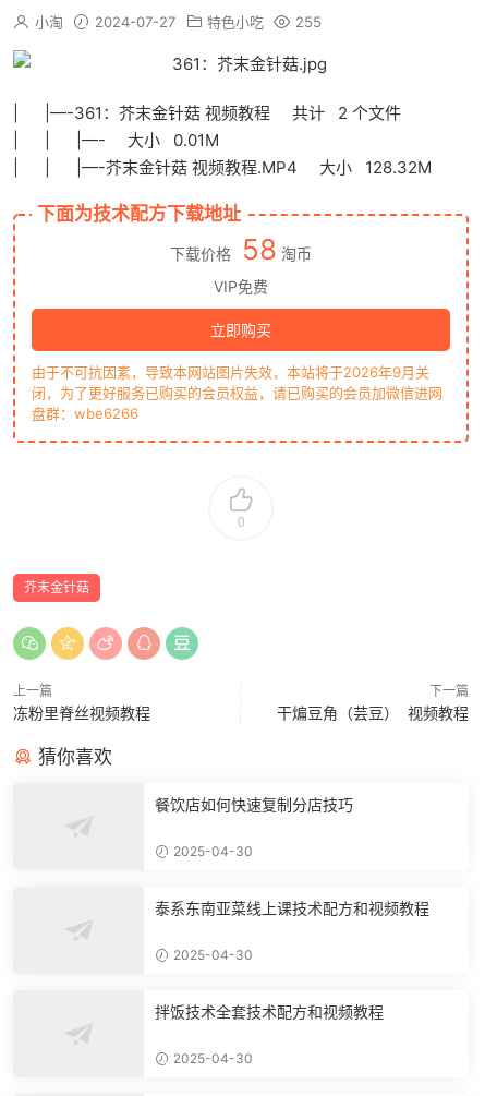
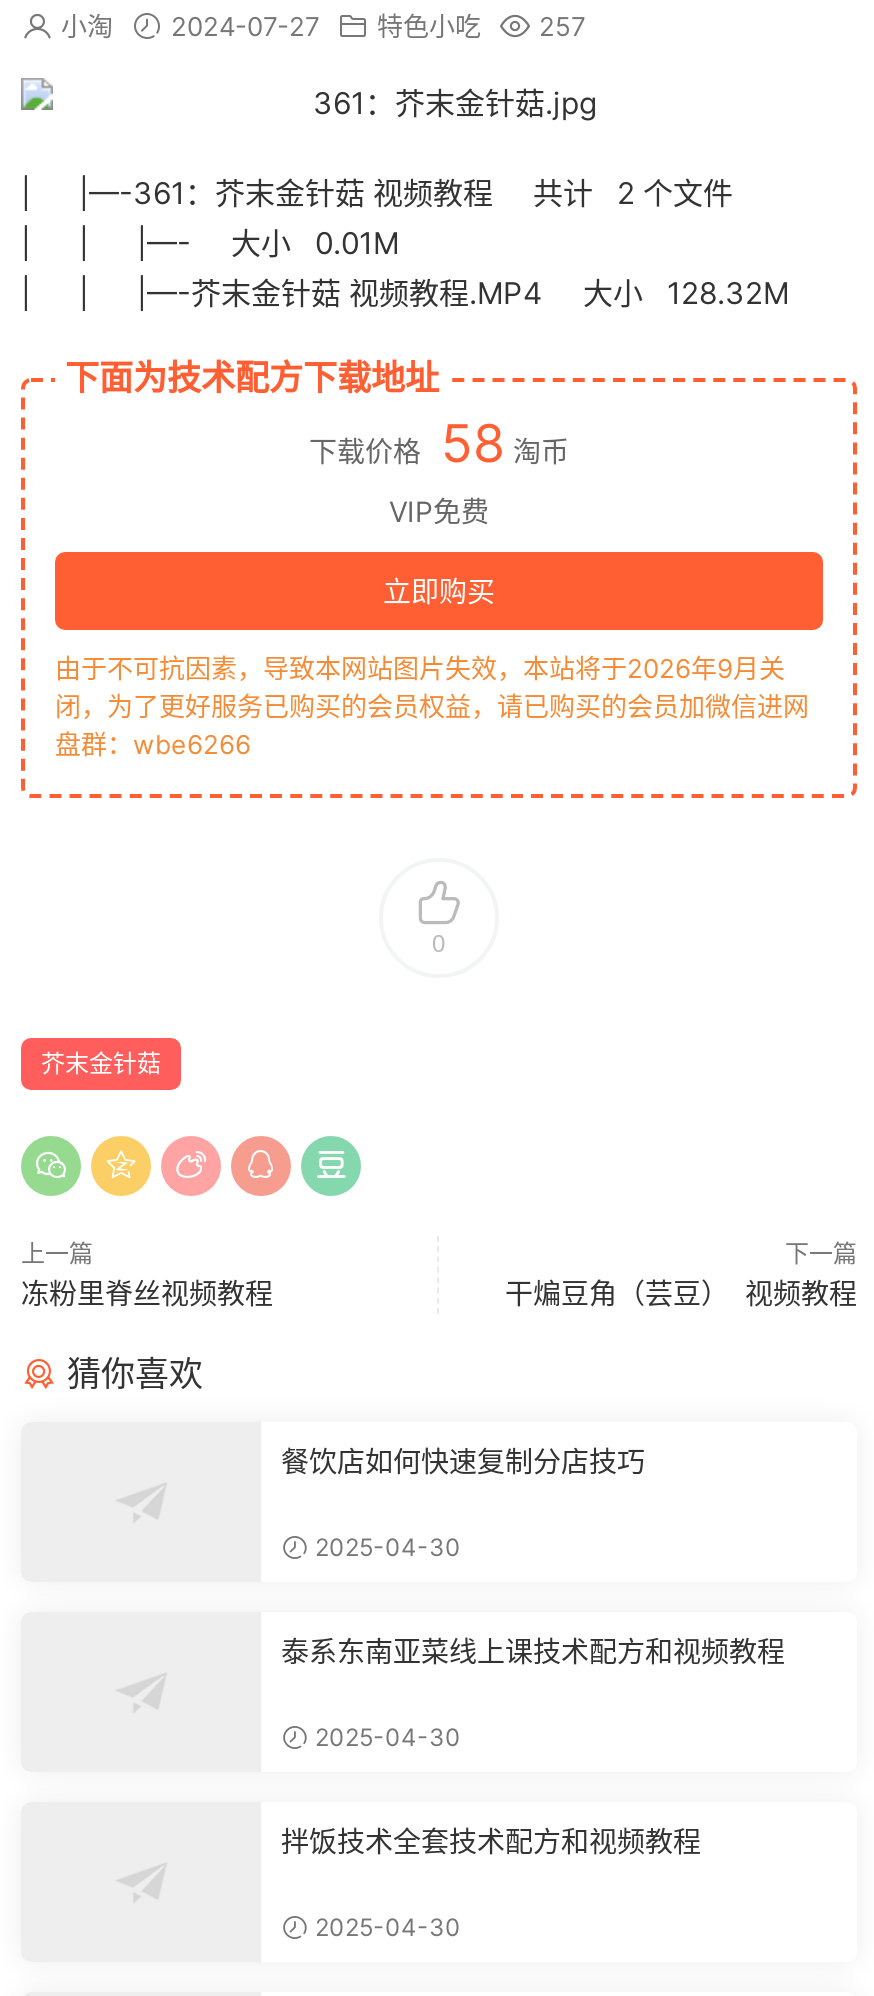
- 小淘 2024-07-27 特色小吃 255
+ 小淘 2024-07-27 特色小吃 257
